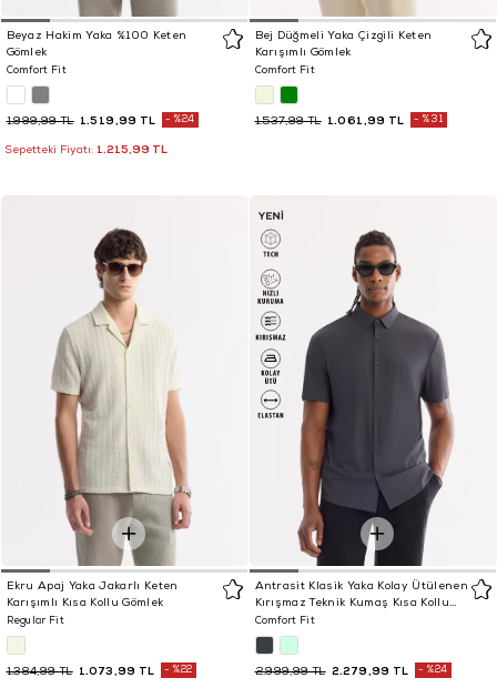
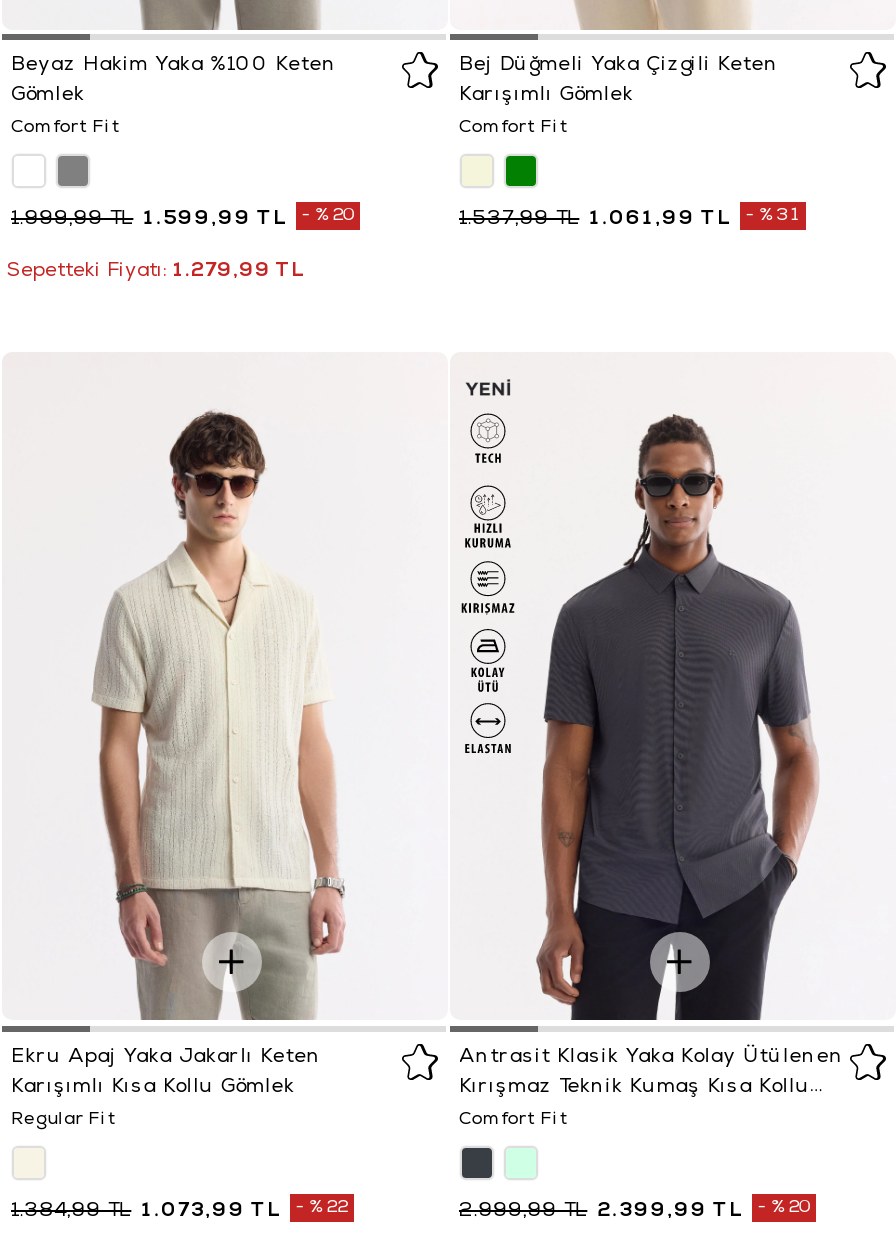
- 1.519,99 TL
+ 1.599,99 TL

- %24
+ %20

- Sepetteki Fiyatı: 1.215,99 TL
+ Sepetteki Fiyatı: 1.279,99 TL

- 2.279,99 TL
+ 2.399,99 TL

- %24
+ %20
